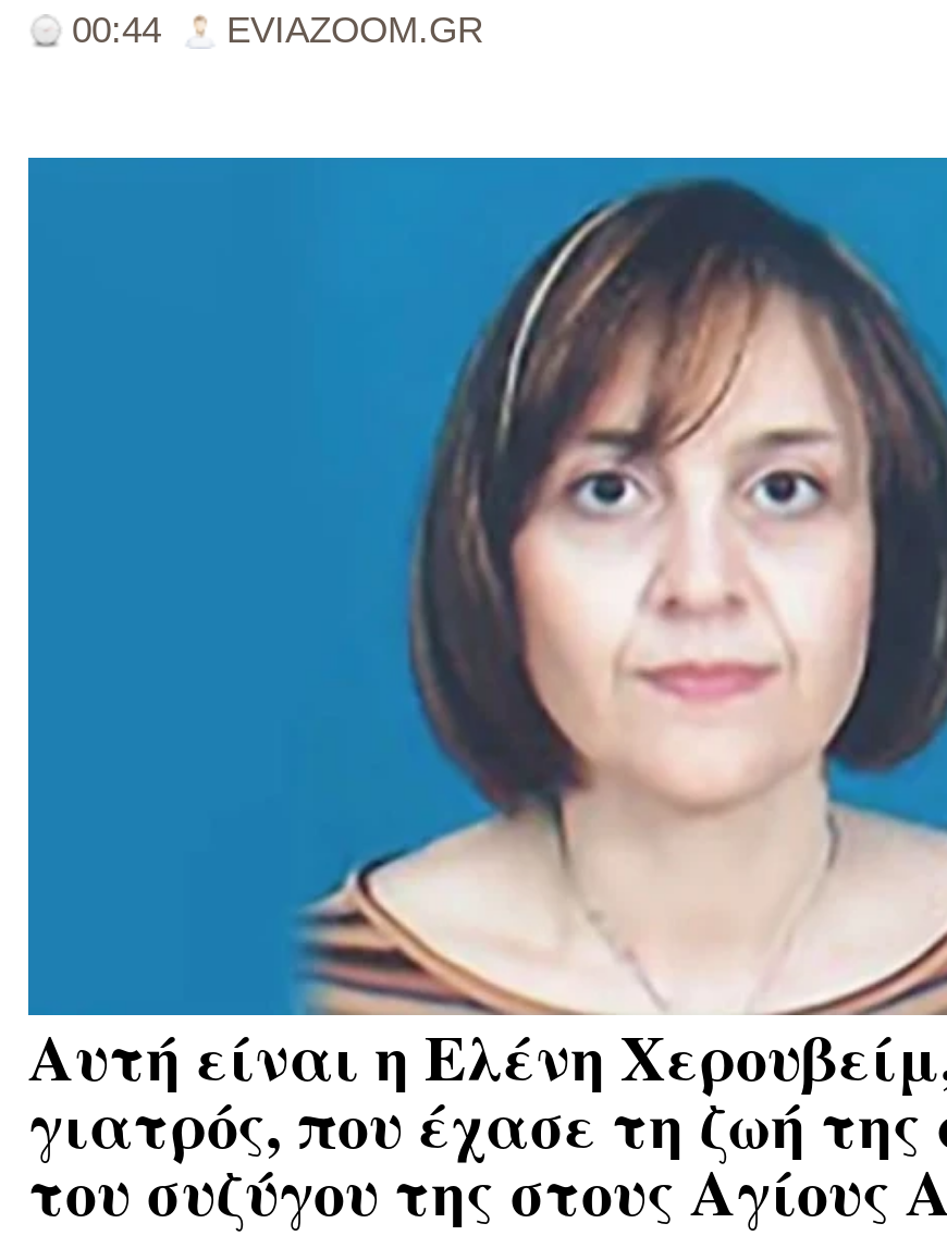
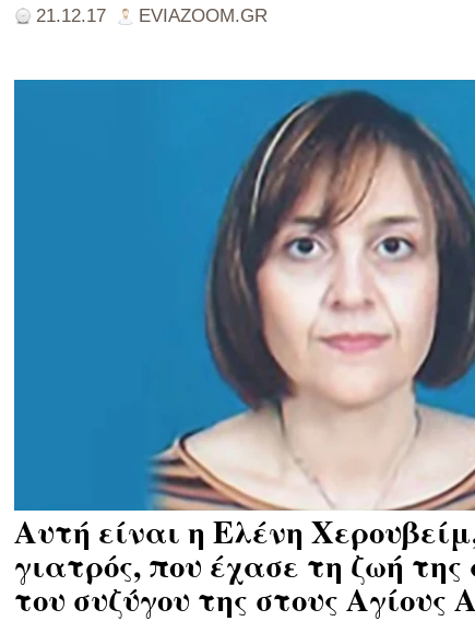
- 00:44 EVIAZOOM.GR
+ 21.12.17 EVIAZOOM.GR
